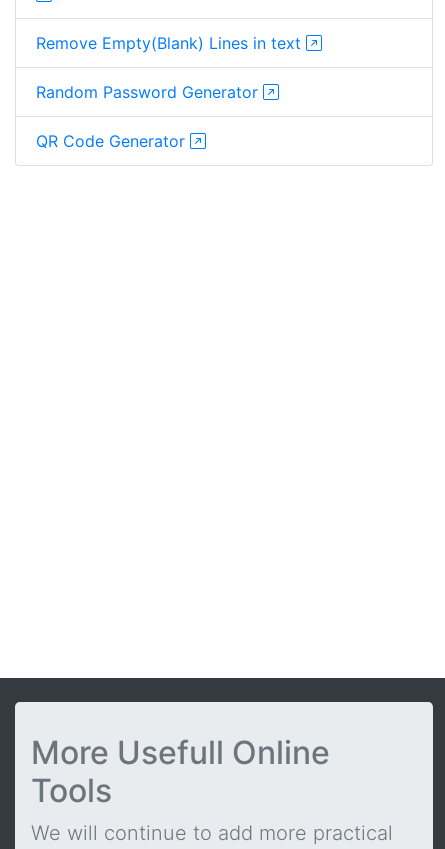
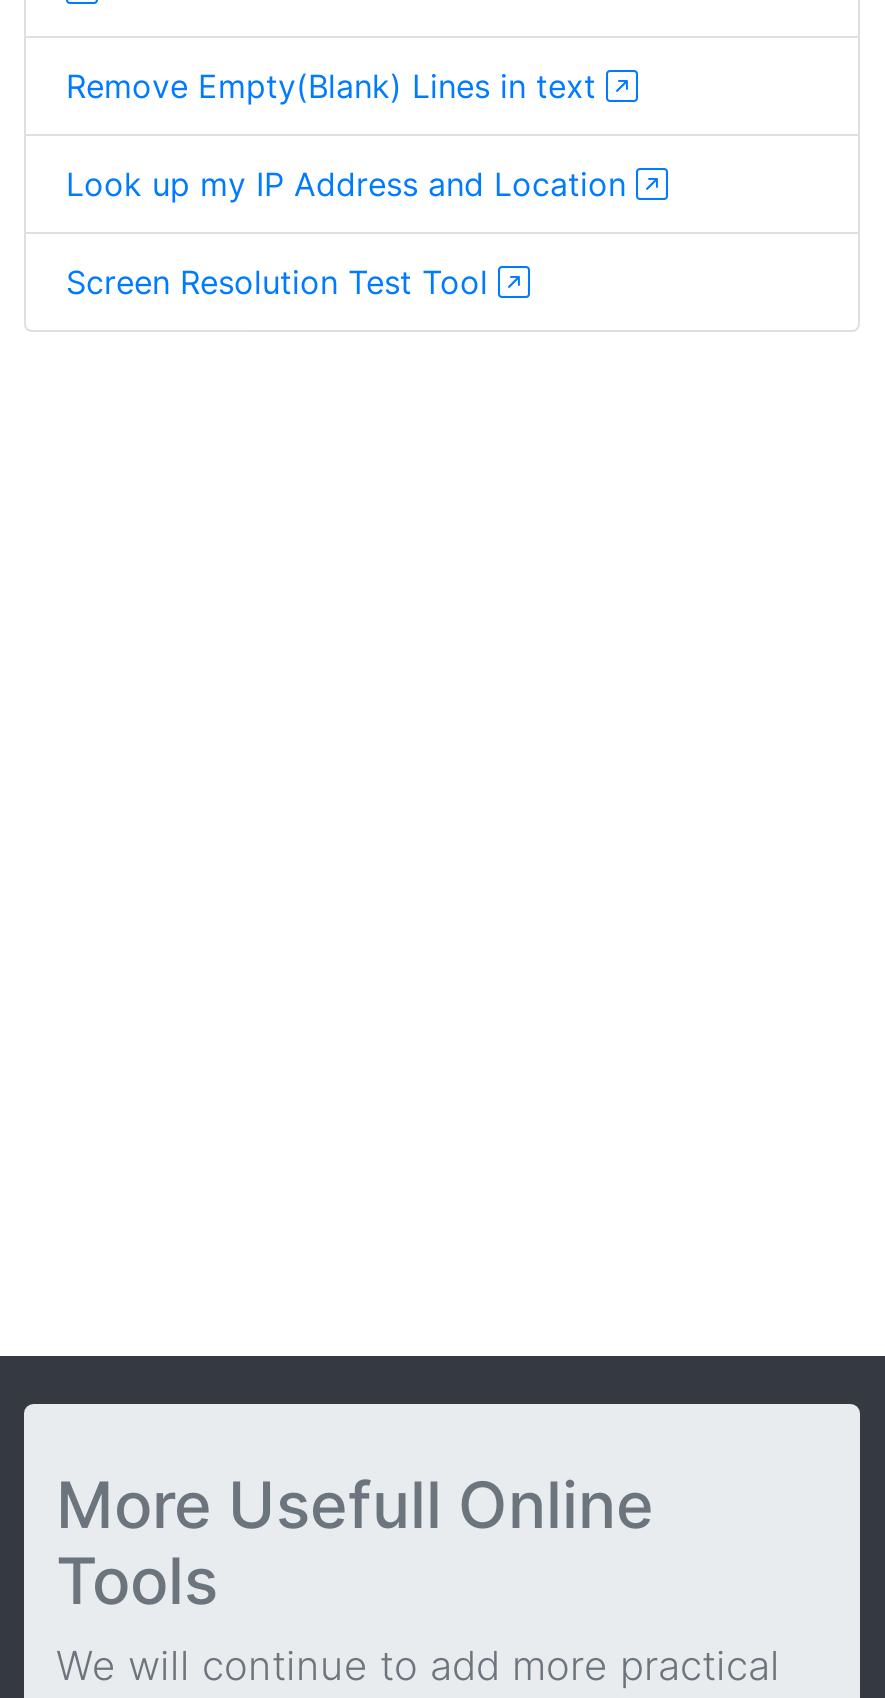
- Random Password Generator
+ Look up my IP Address and Location

- QR Code Generator
+ Screen Resolution Test Tool
